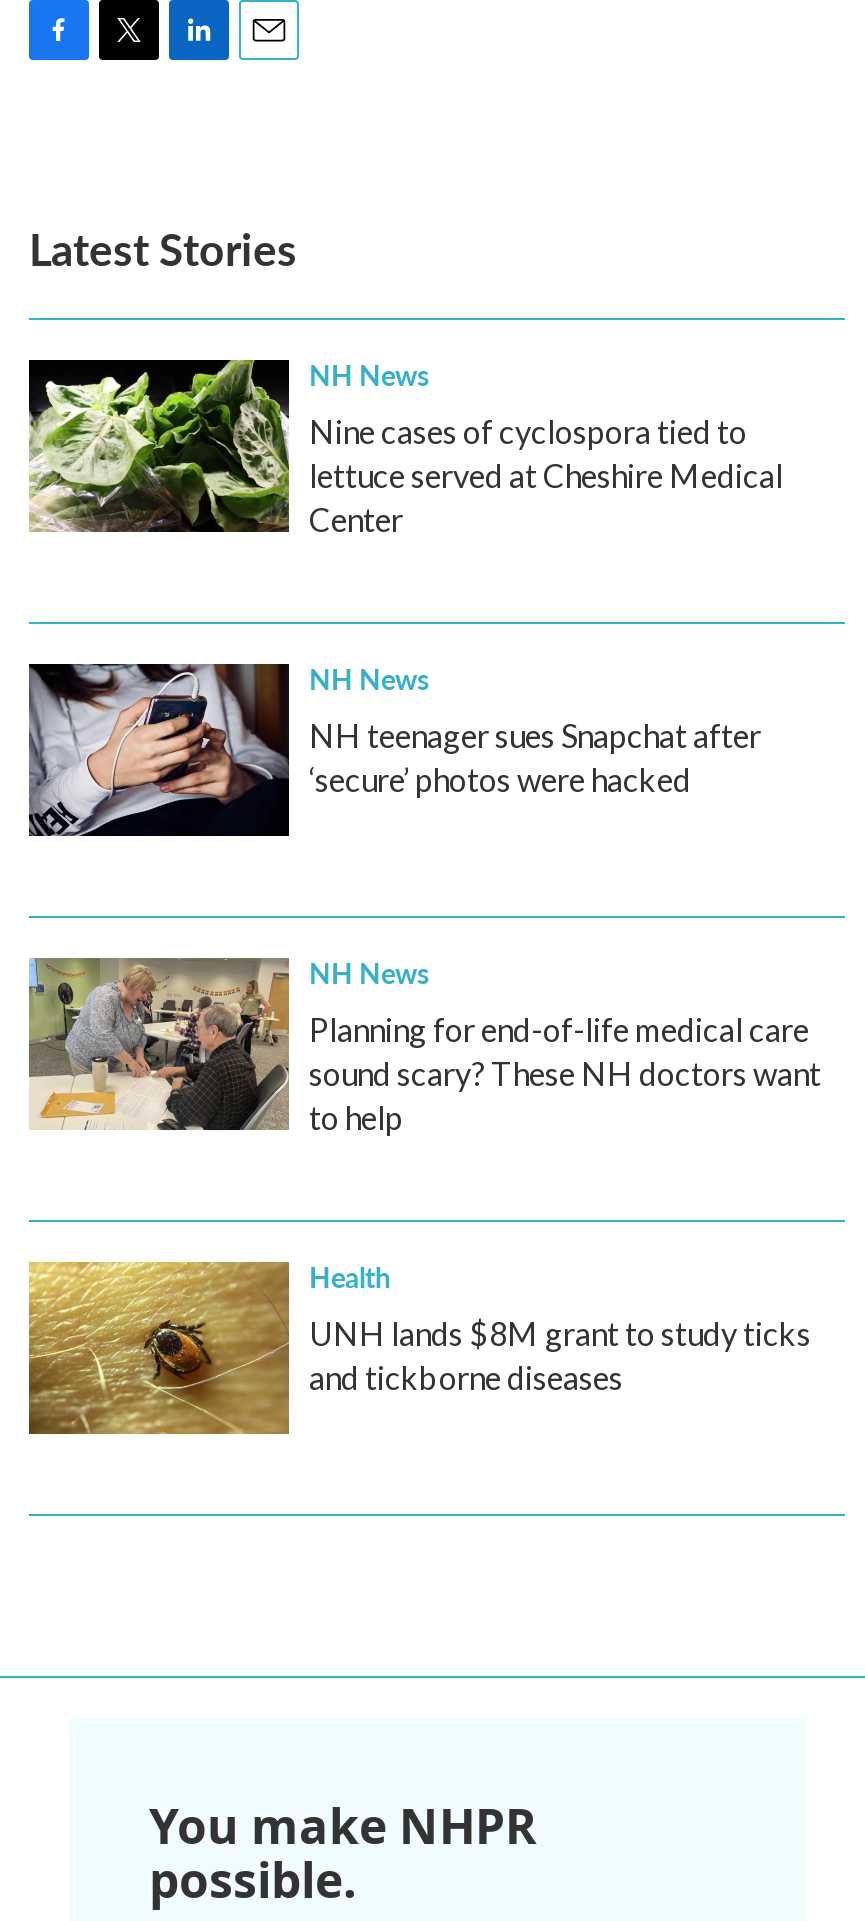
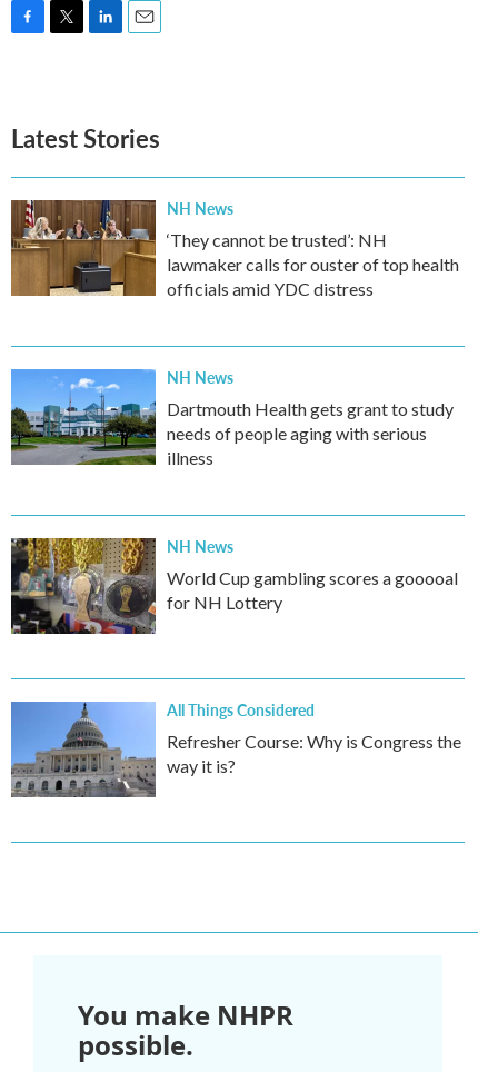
- [image]
- Nine cases of cyclospora tied to
- lettuce served at Cheshire Medical
- Center
+ [image]
+ ‘They cannot be trusted’: NH
+ lawmaker calls for ouster of top health
+ officials amid YDC distress

- [image]
- NH teenager sues Snapchat after
- ‘secure’ photos were hacked
+ [image]
+ Dartmouth Health gets grant to study
+ needs of people aging with serious
+ illness

- [image]
- Planning for end-of-life medical care
- sound scary? These NH doctors want
- to help
+ [image]
+ World Cup gambling scores a gooooal
+ for NH Lottery

- [image]
- Health
- UNH lands $8M grant to study ticks
- and tickborne diseases
+ [image]
+ All Things Considered
+ Refresher Course: Why is Congress the
+ way it is?
